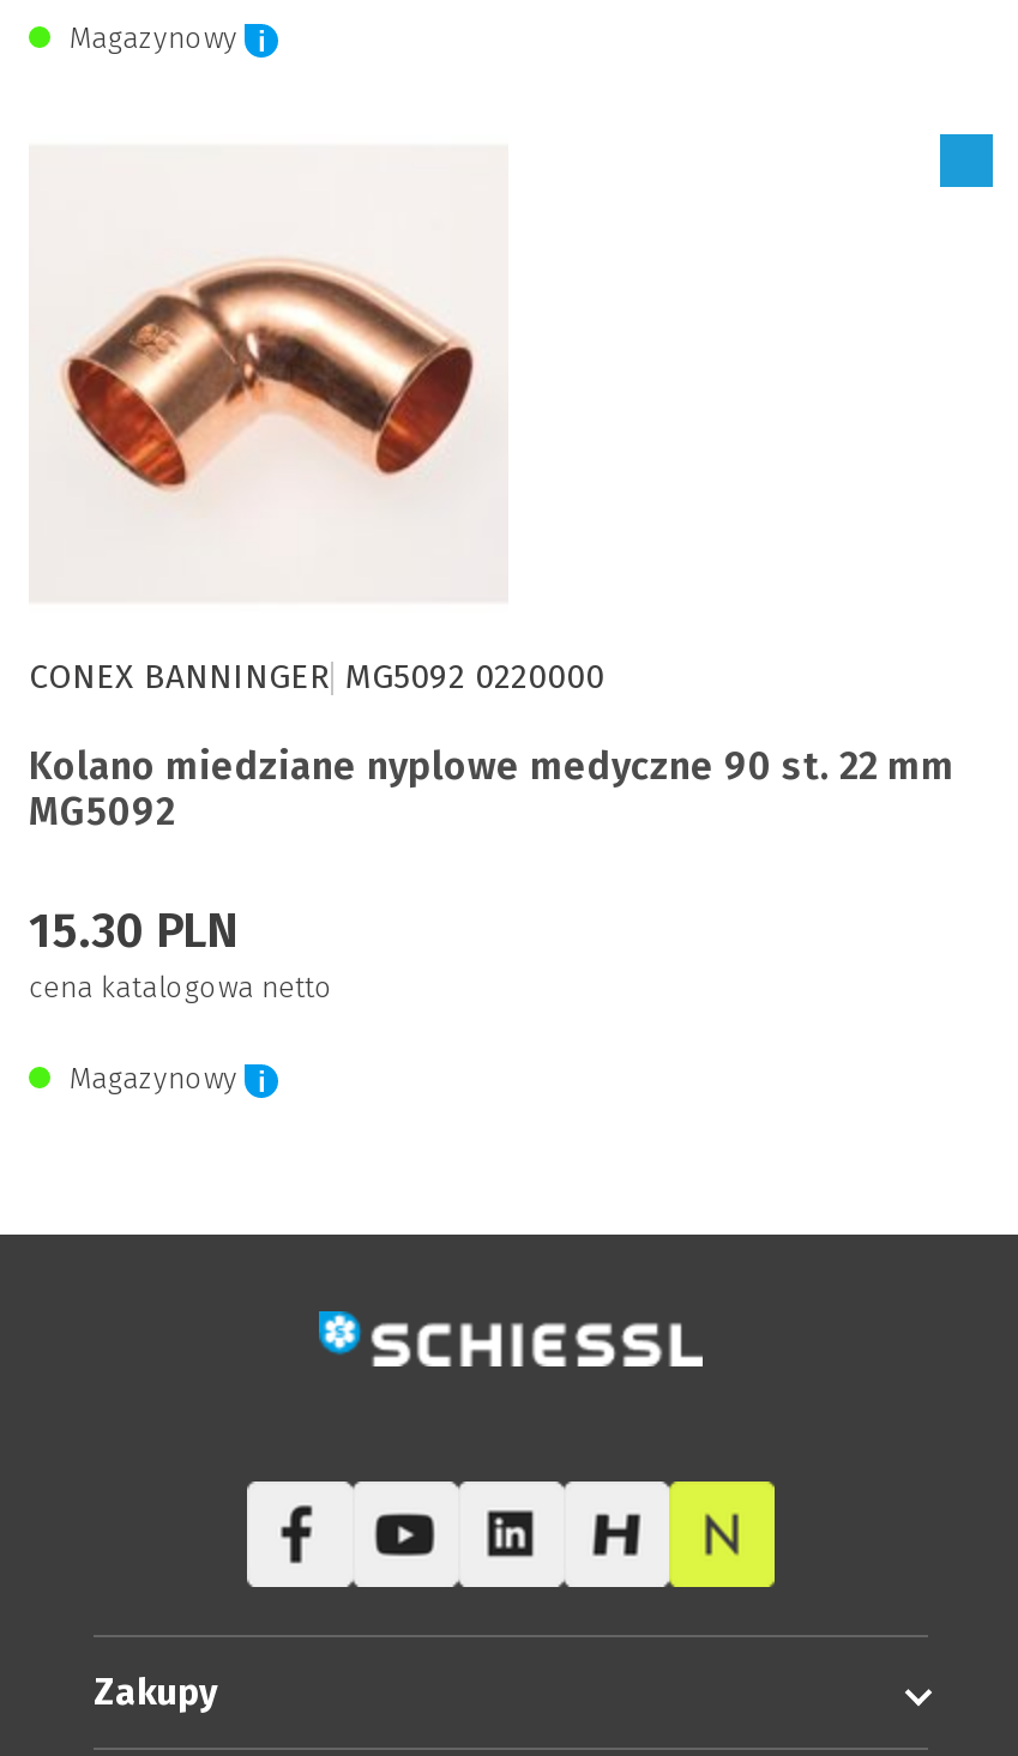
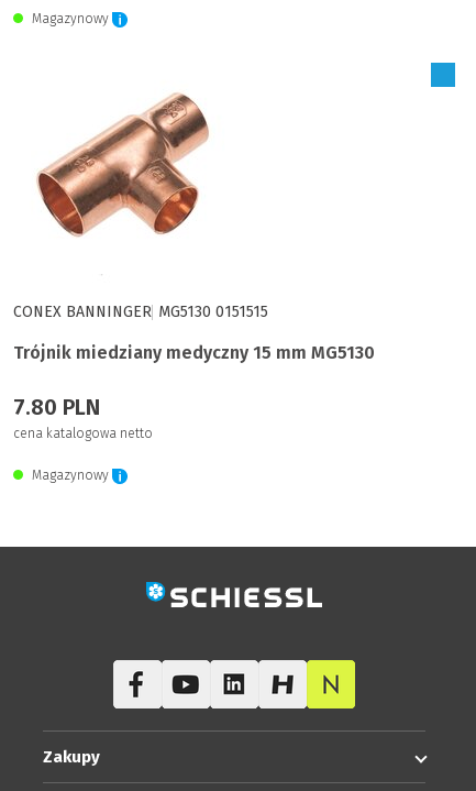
- [image]
+ [image]

- CONEX BANNINGER MG5092 0220000
+ CONEX BANNINGER MG5130 0151515

- Kolano miedziane nyplowe medyczne 90 st. 22 mm
- MG5092
+ Trójnik miedziany medyczny 15 mm MG5130

- 15.30 PLN
+ 7.80 PLN
